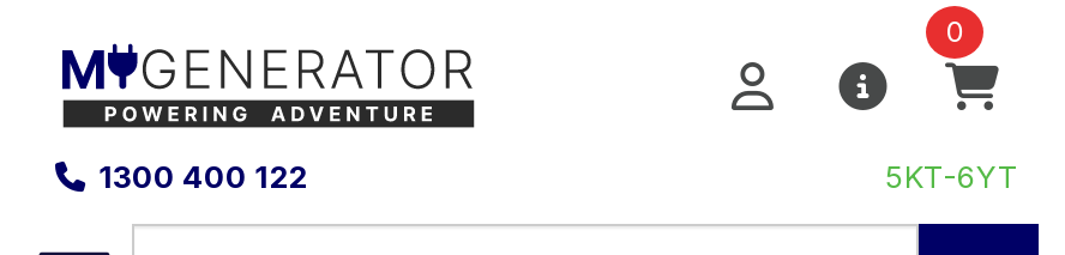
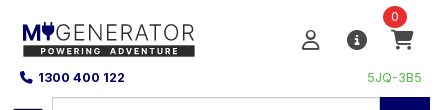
- 5KT-6YT
+ 5JQ-3B5
